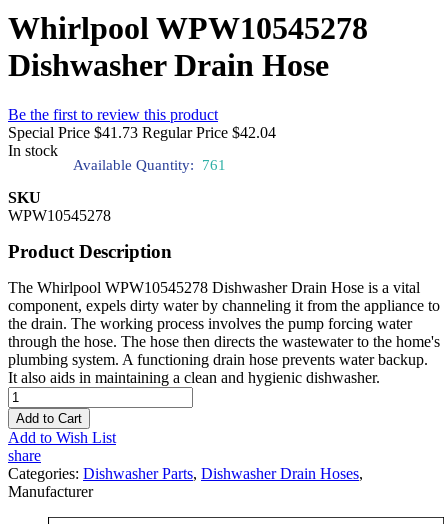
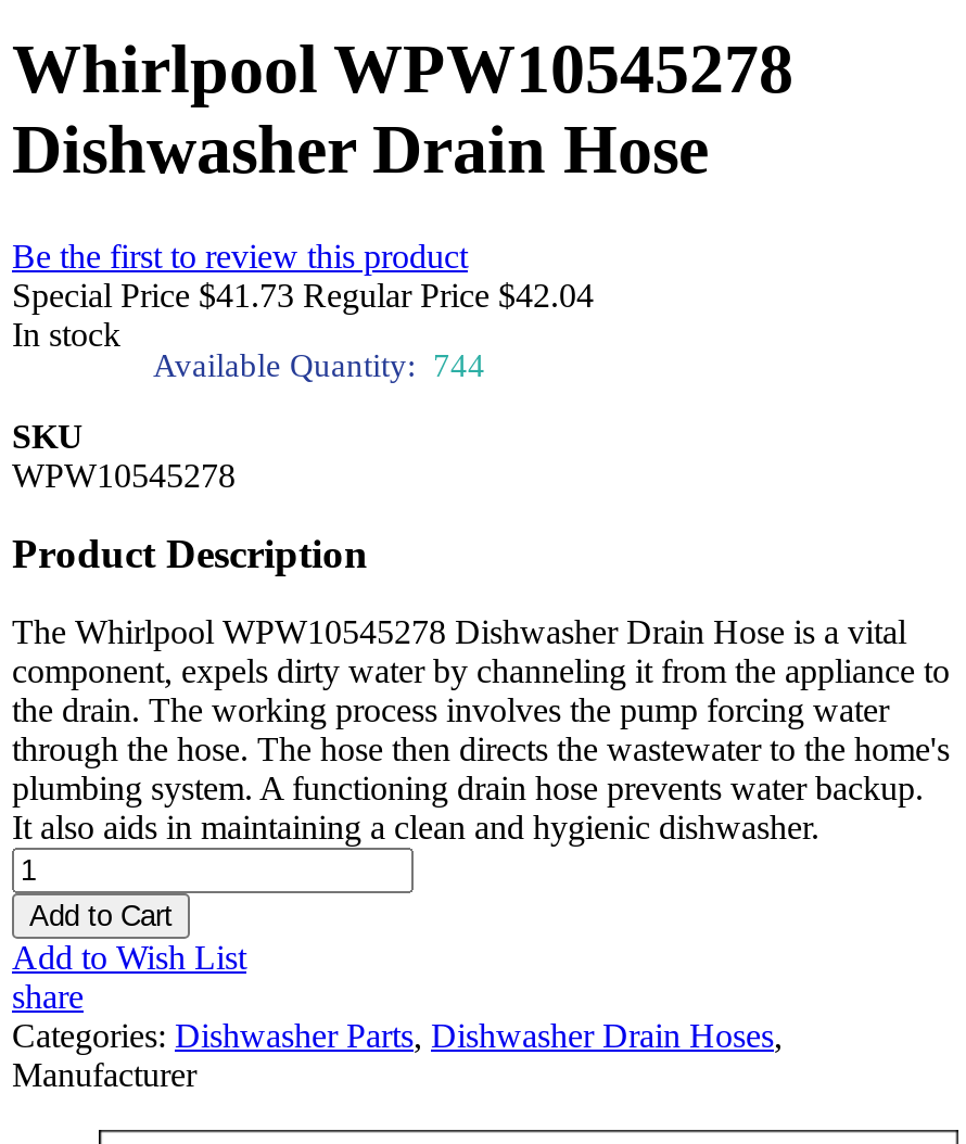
- Available Quantity: 761
+ Available Quantity: 744
